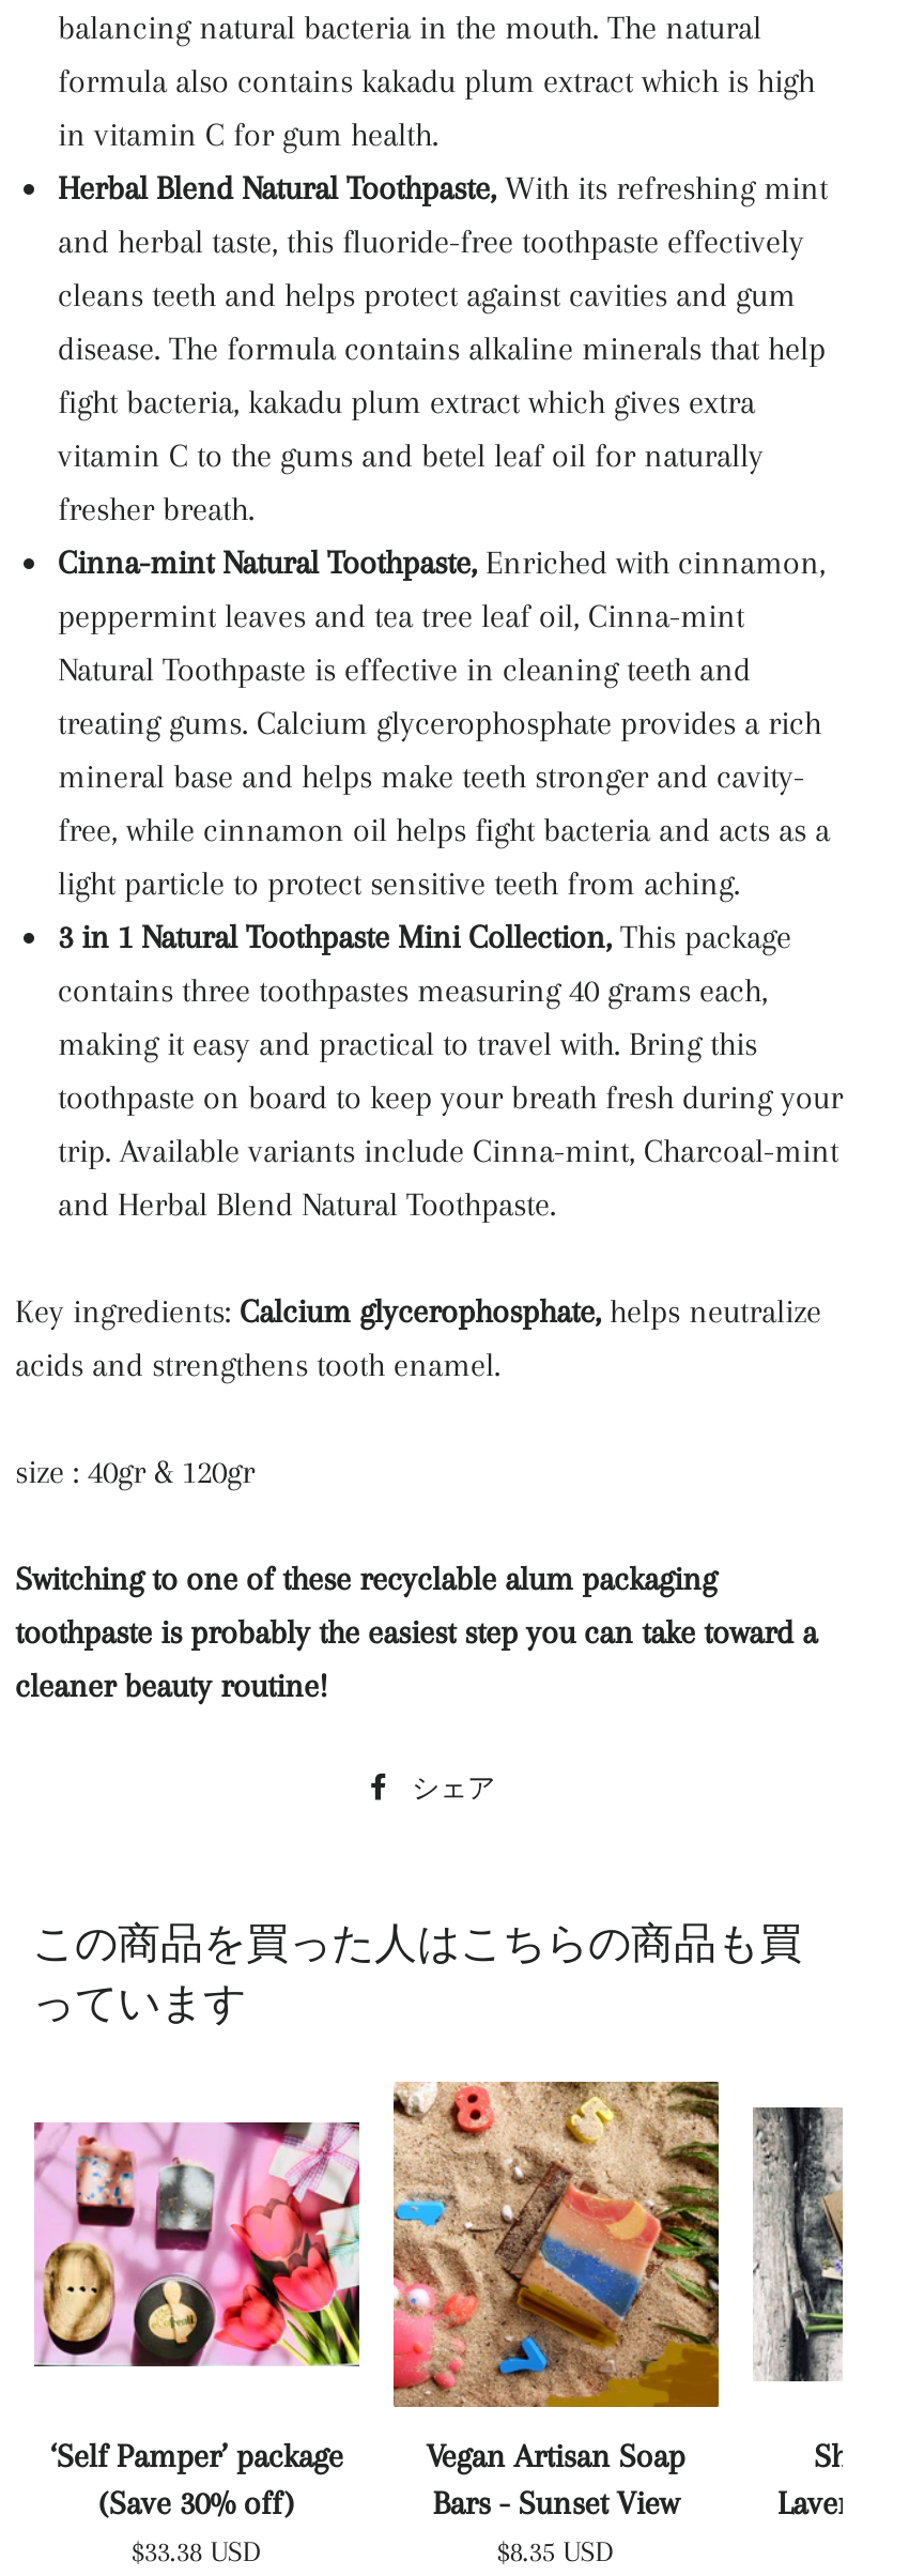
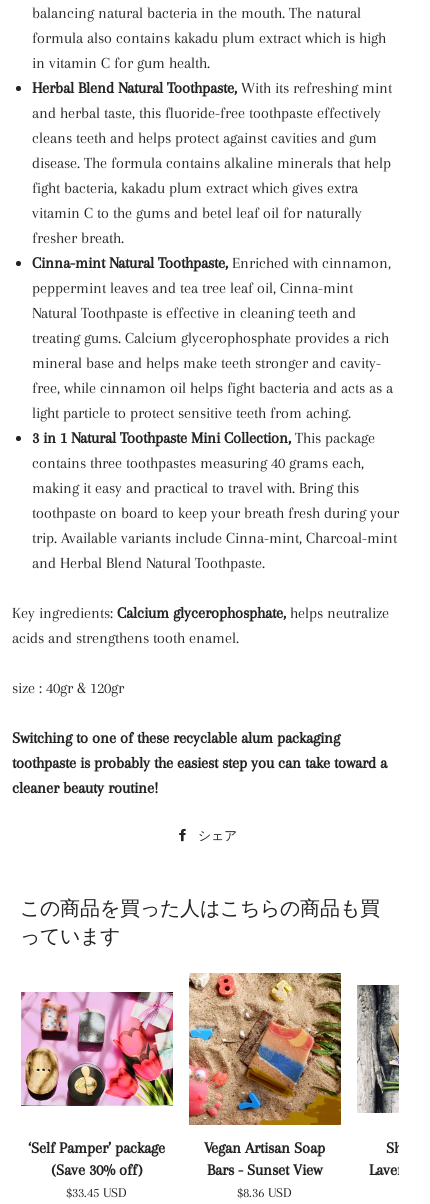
- $33.38 USD
+ $33.45 USD

- $8.35 USD
+ $8.36 USD
